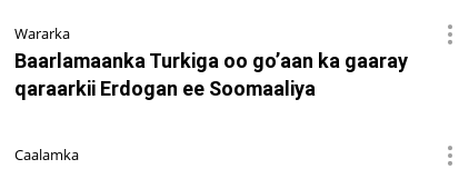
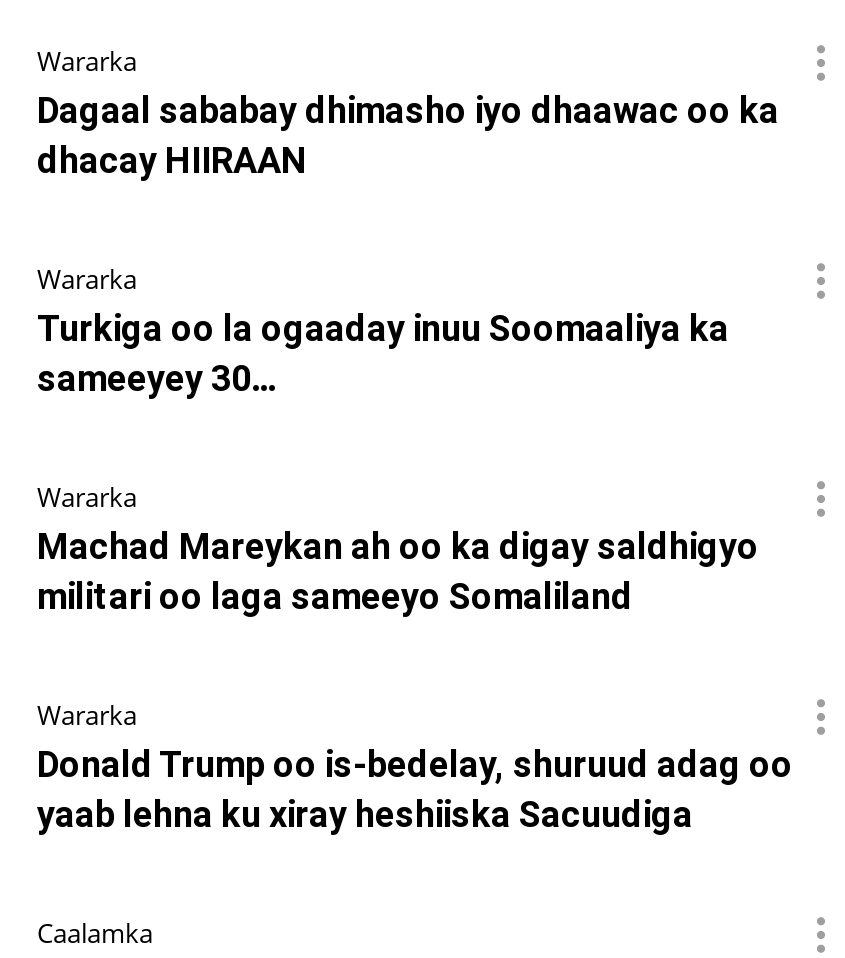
- Baarlamaanka Turkiga oo go’aan ka gaaray
- qaraarkii Erdogan ee Soomaaliya
+ Dagaal sababay dhimasho iyo dhaawac oo ka
+ dhacay HIIRAAN
+ Wararka
+ Turkiga oo la ogaaday inuu Soomaaliya ka
+ sameeyey 30…
+ Wararka
+ Machad Mareykan ah oo ka digay saldhigyo
+ militari oo laga sameeyo Somaliland
+ Wararka
+ Donald Trump oo is-bedelay, shuruud adag oo
+ yaab lehna ku xiray heshiiska Sacuudiga
